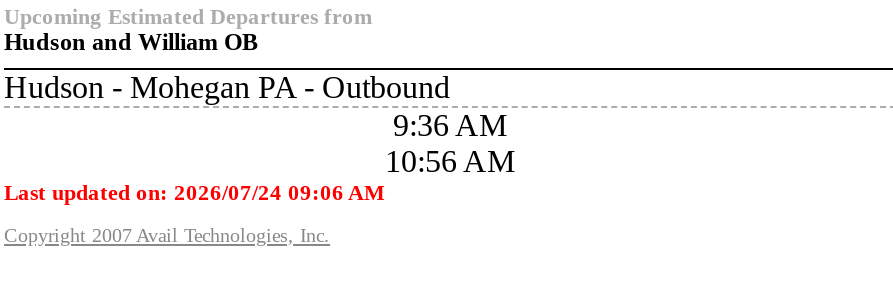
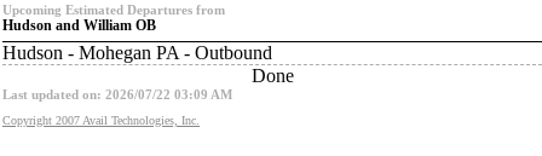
- 9:36 AM
- 10:56 AM
- Last updated on: 2026/07/24 09:06 AM
+ Done
+ Last updated on: 2026/07/22 03:09 AM
